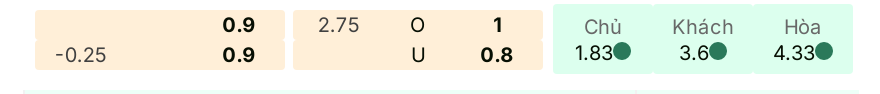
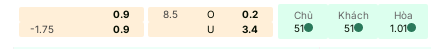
- 2.75
+ 8.5

- 1
+ 0.2

- -0.25
+ -1.75

- 0.8
+ 3.4

- 1.83
+ 51

- 3.6
+ 51

- 4.33
+ 1.01
